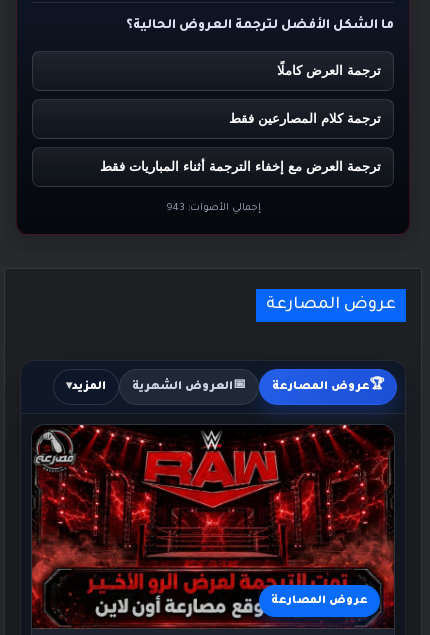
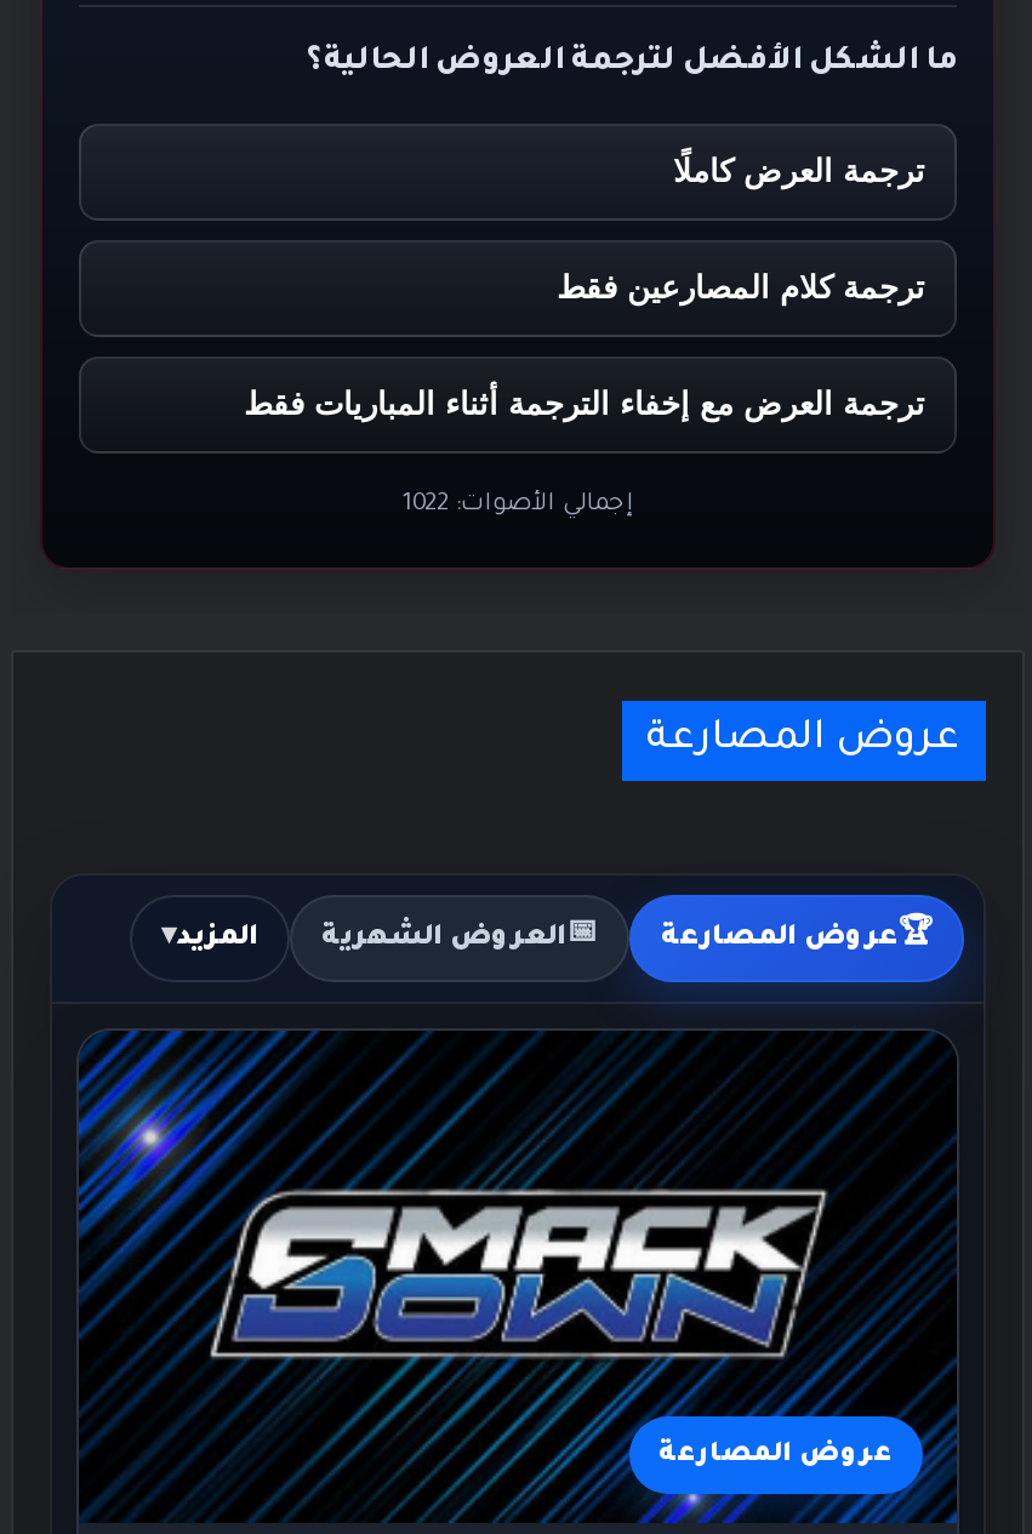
- إجمالي الأصوات: 943
+ إجمالي الأصوات: 1022

- [image]
+ [image]
